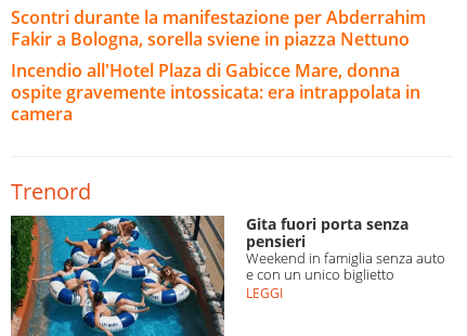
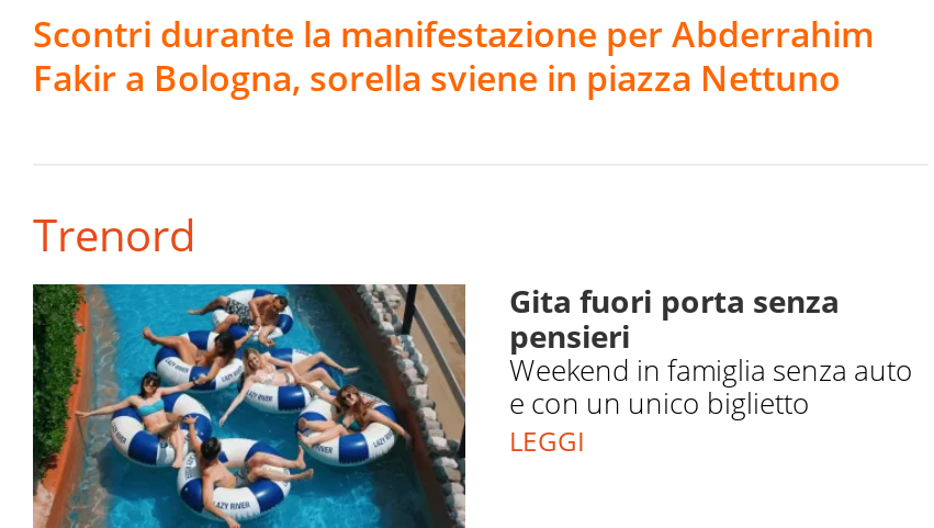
- Incendio all'Hotel Plaza di Gabicce Mare, donna
- ospite gravemente intossicata: era intrappolata in
- camera
